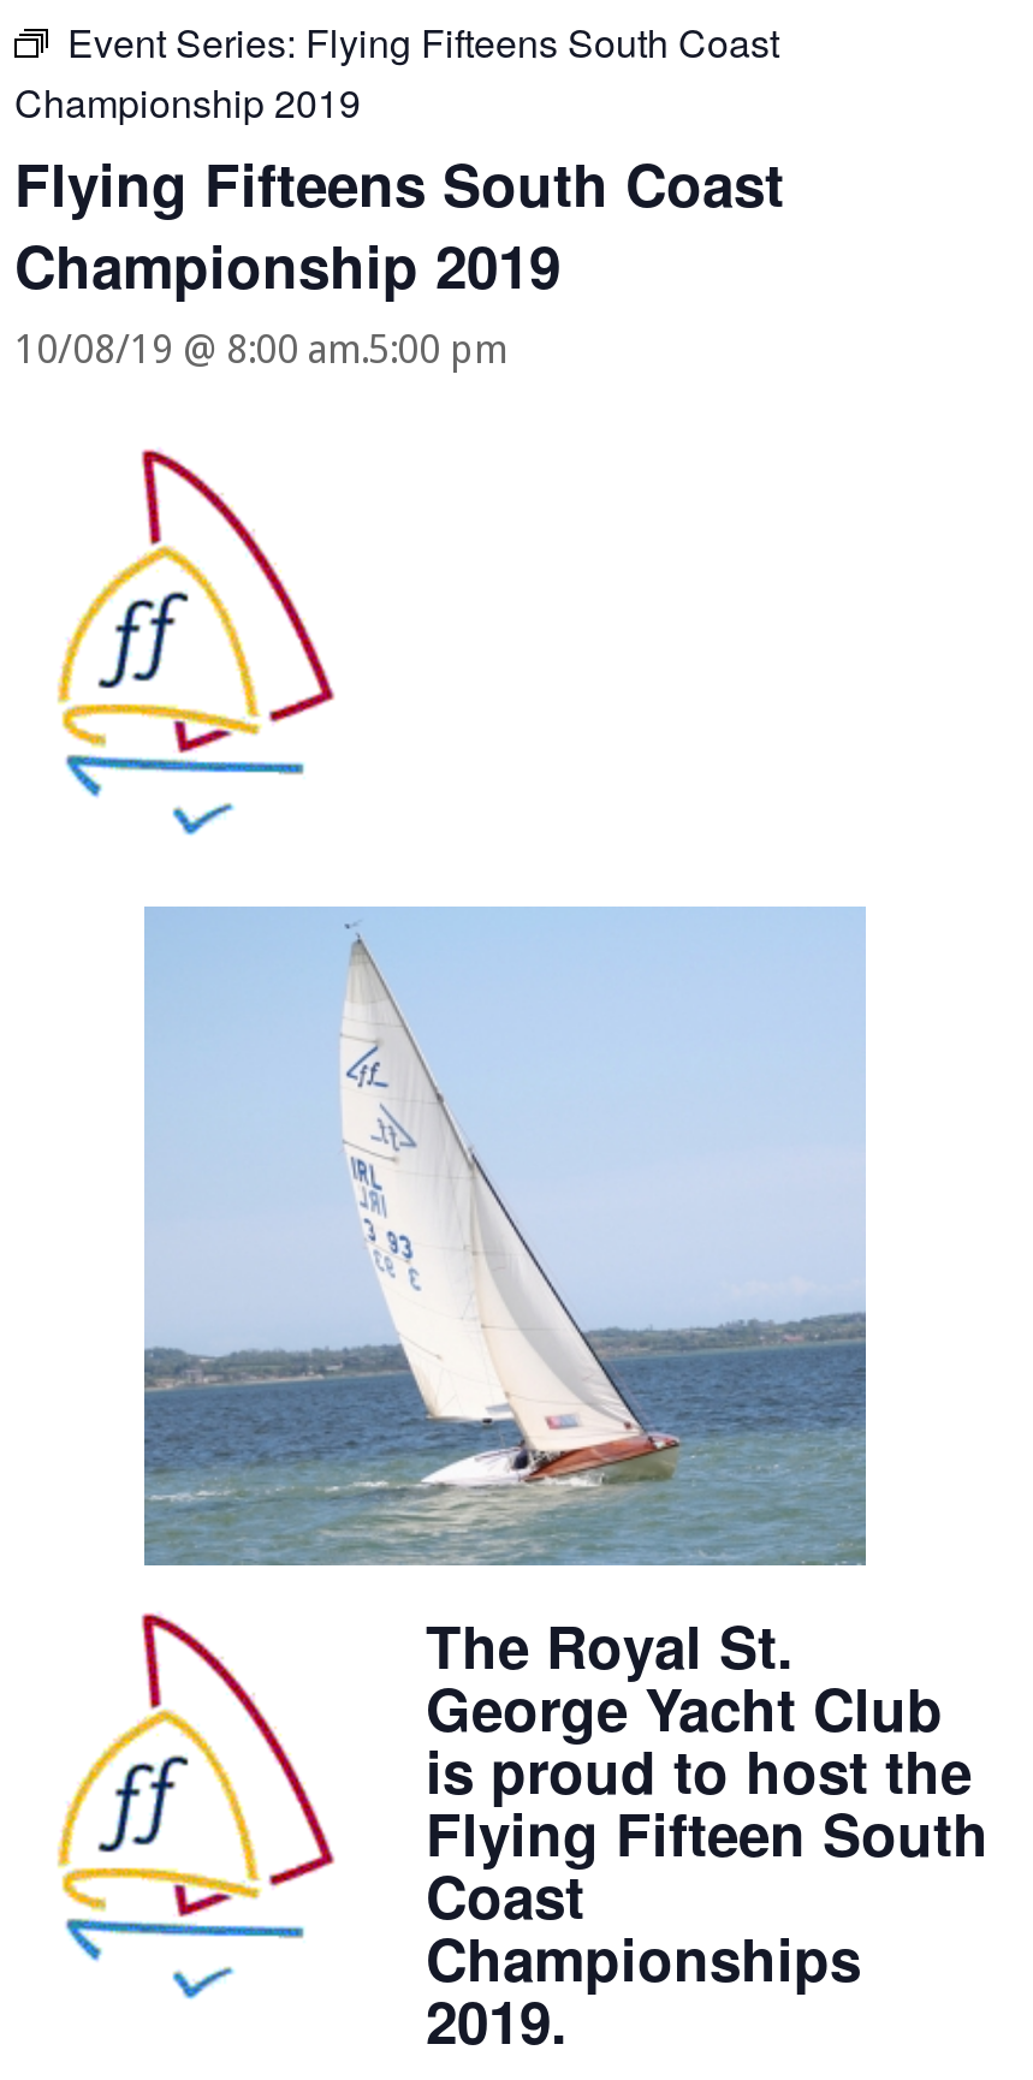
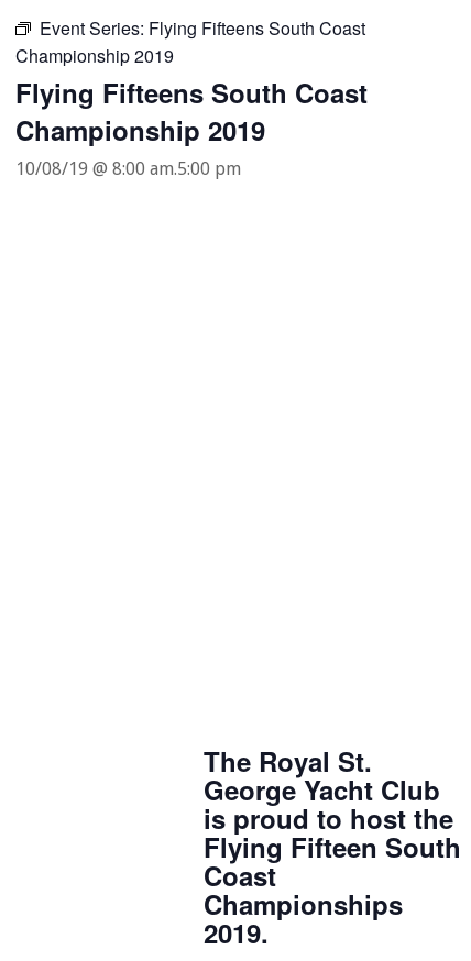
- [image]

- [image]

- [image]
